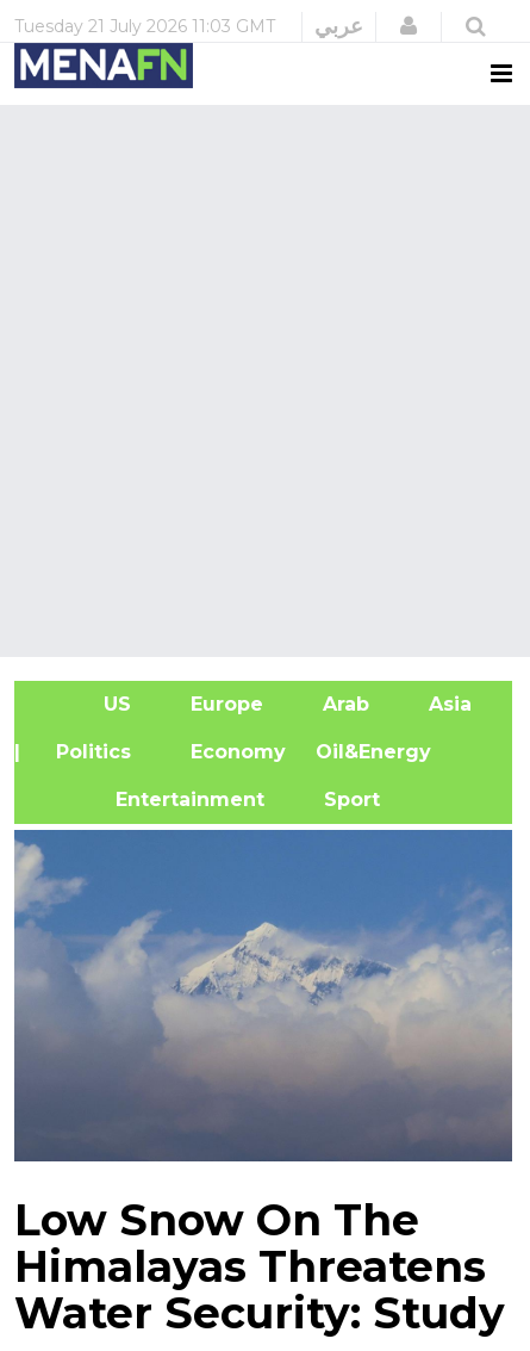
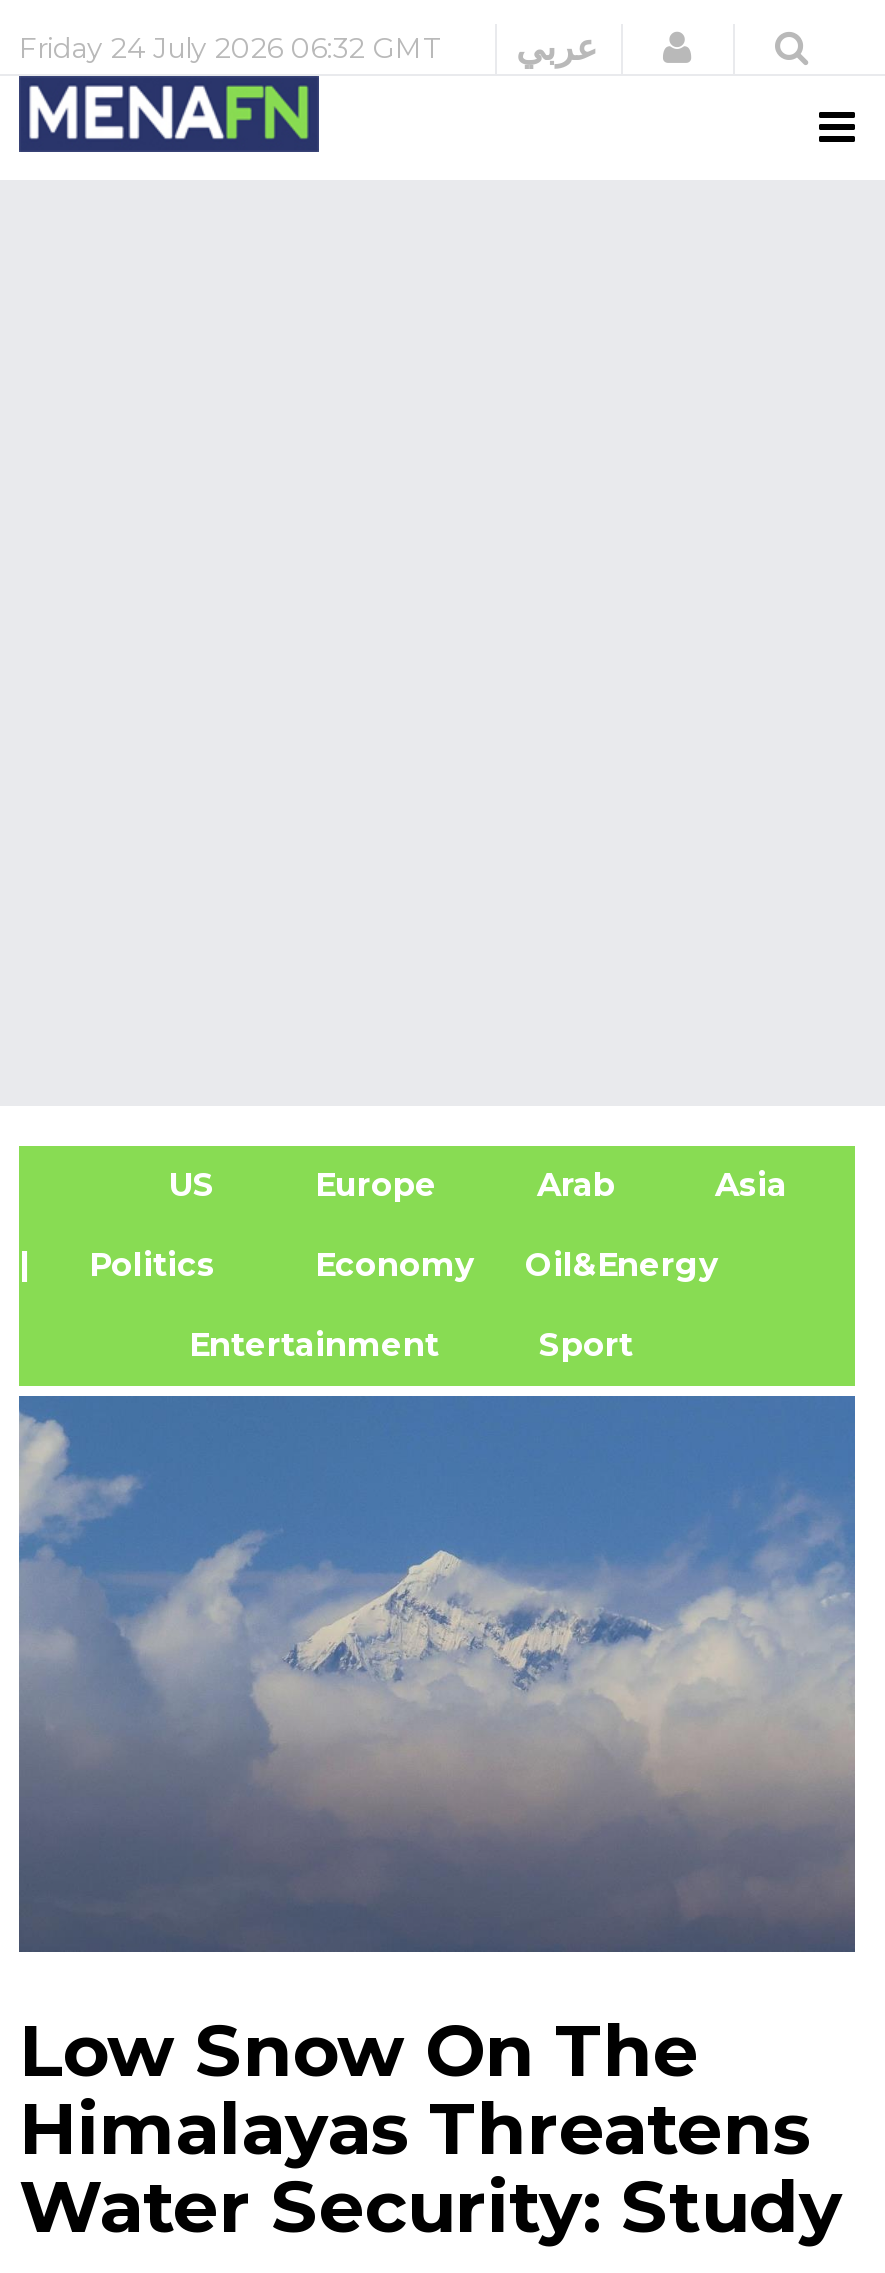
- Tuesday 21 July 2026 11:03 GMT
+ Friday 24 July 2026 06:32 GMT
